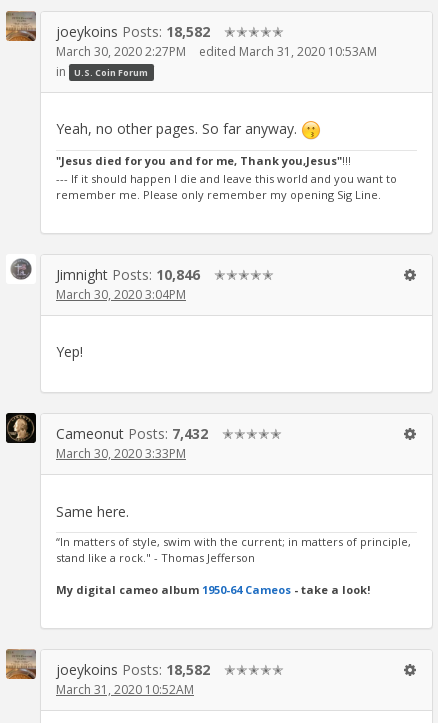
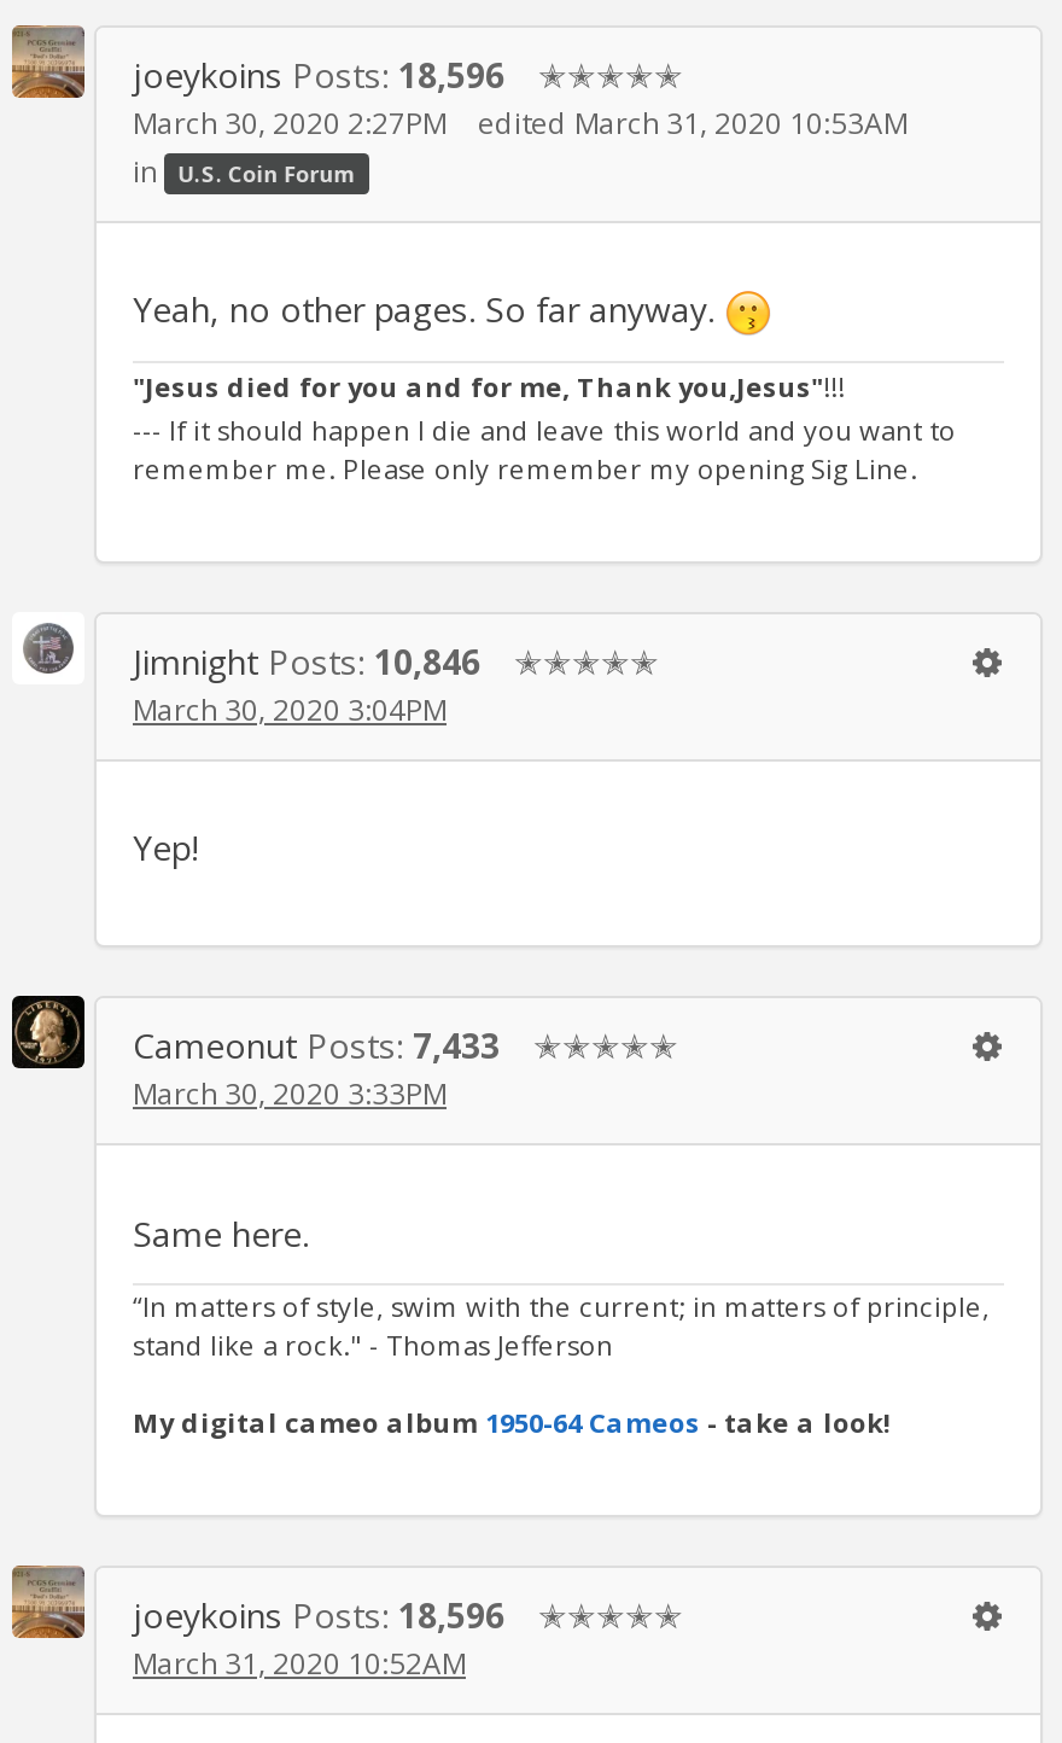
- joeykoins Posts: 18,582
+ joeykoins Posts: 18,596

- Cameonut Posts: 7,432
+ Cameonut Posts: 7,433

- joeykoins Posts: 18,582
+ joeykoins Posts: 18,596
